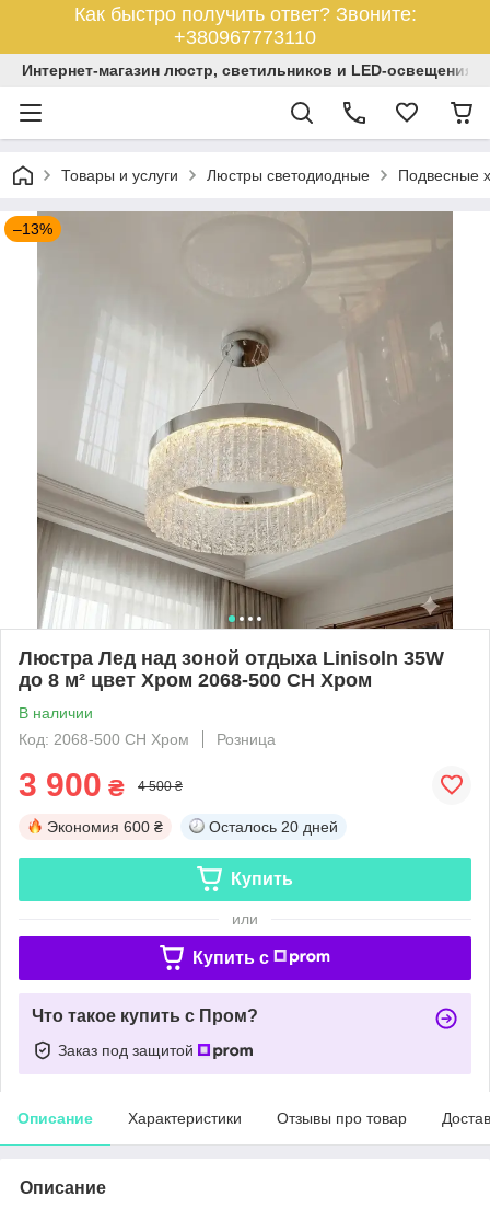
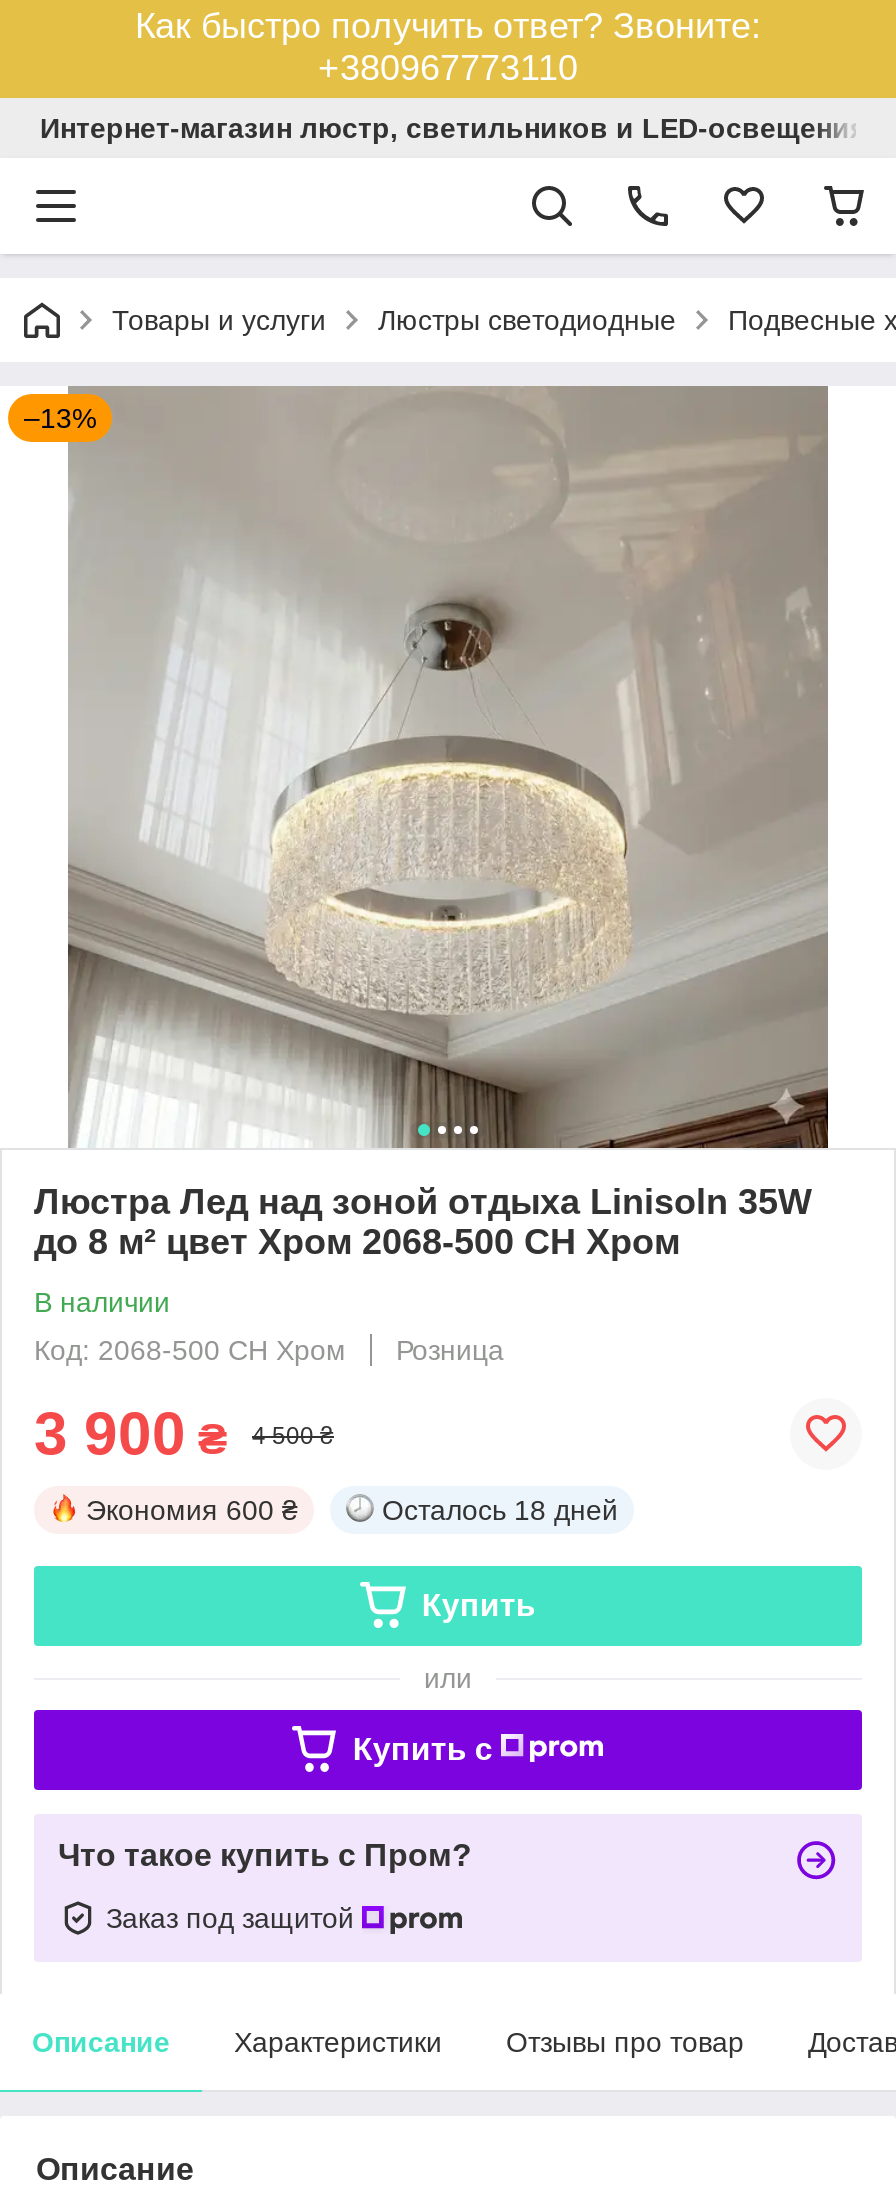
- Осталось 20 дней
+ Осталось 18 дней
